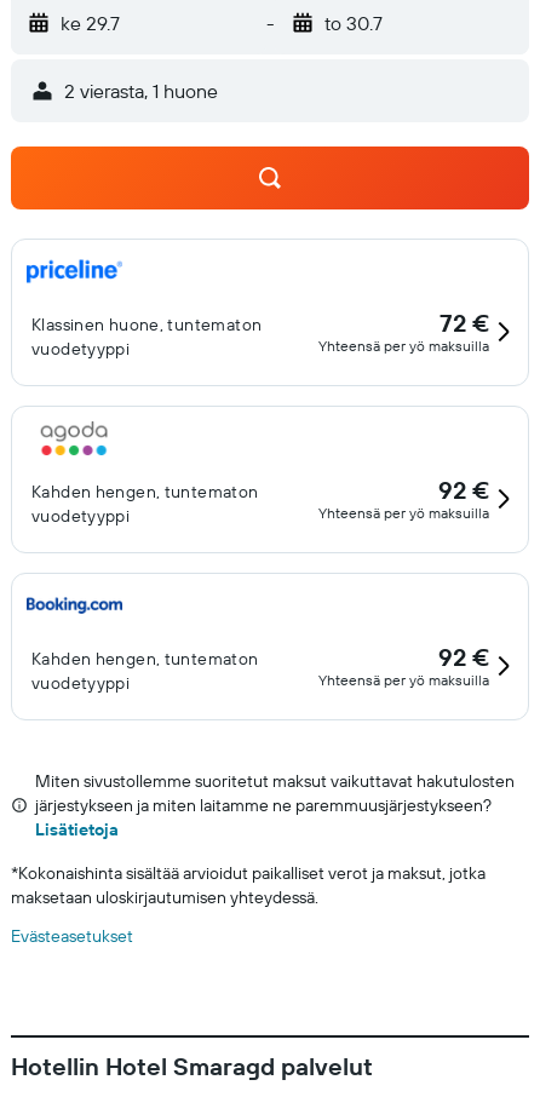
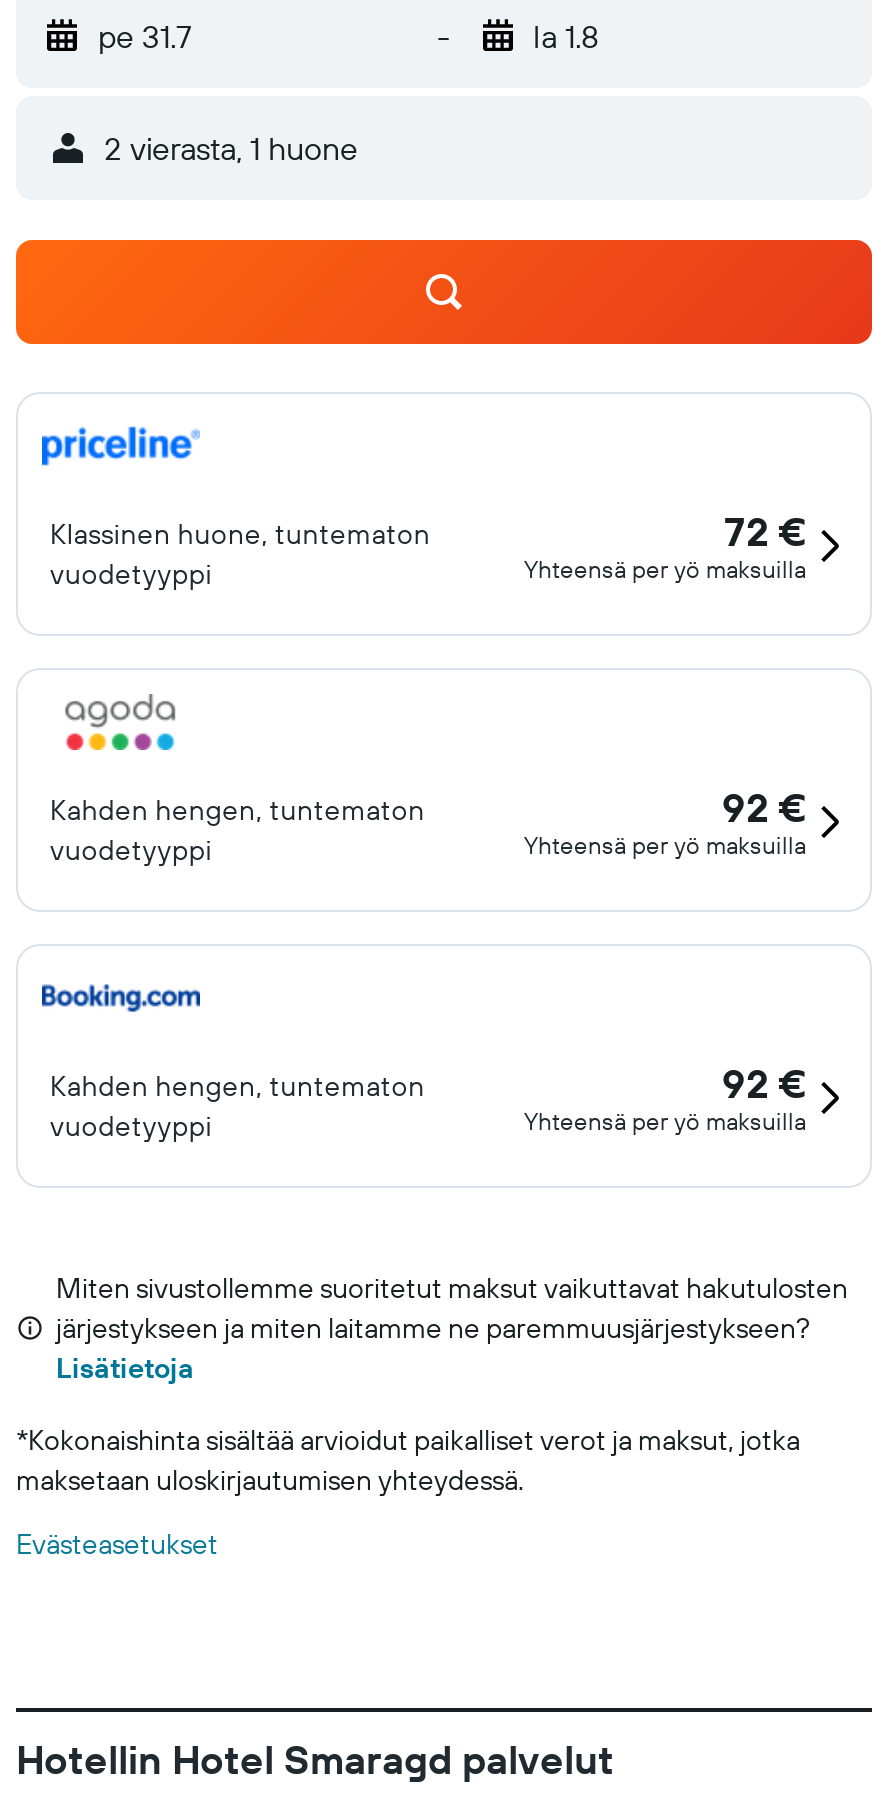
- ke 29.7
+ pe 31.7

- to 30.7
+ la 1.8
